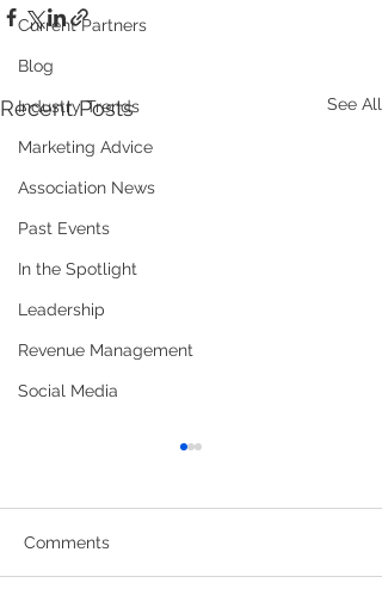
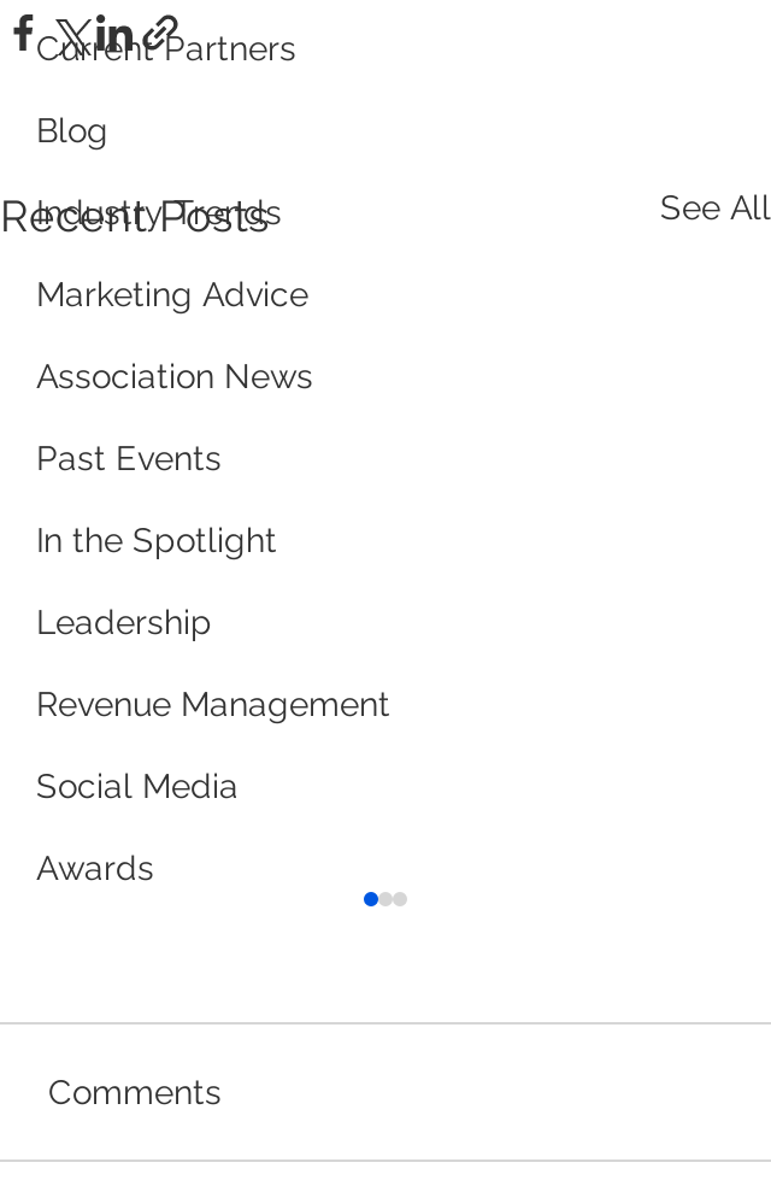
+ Awards
